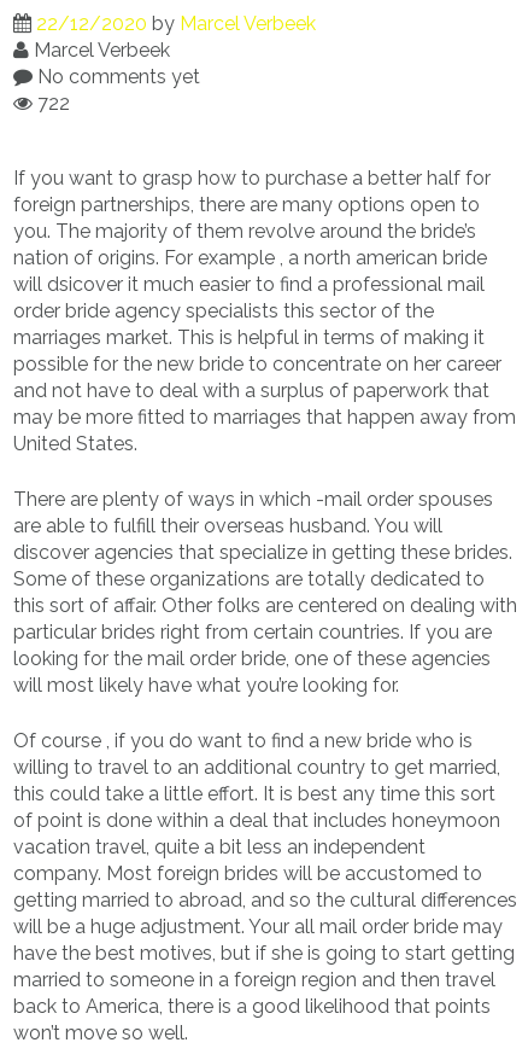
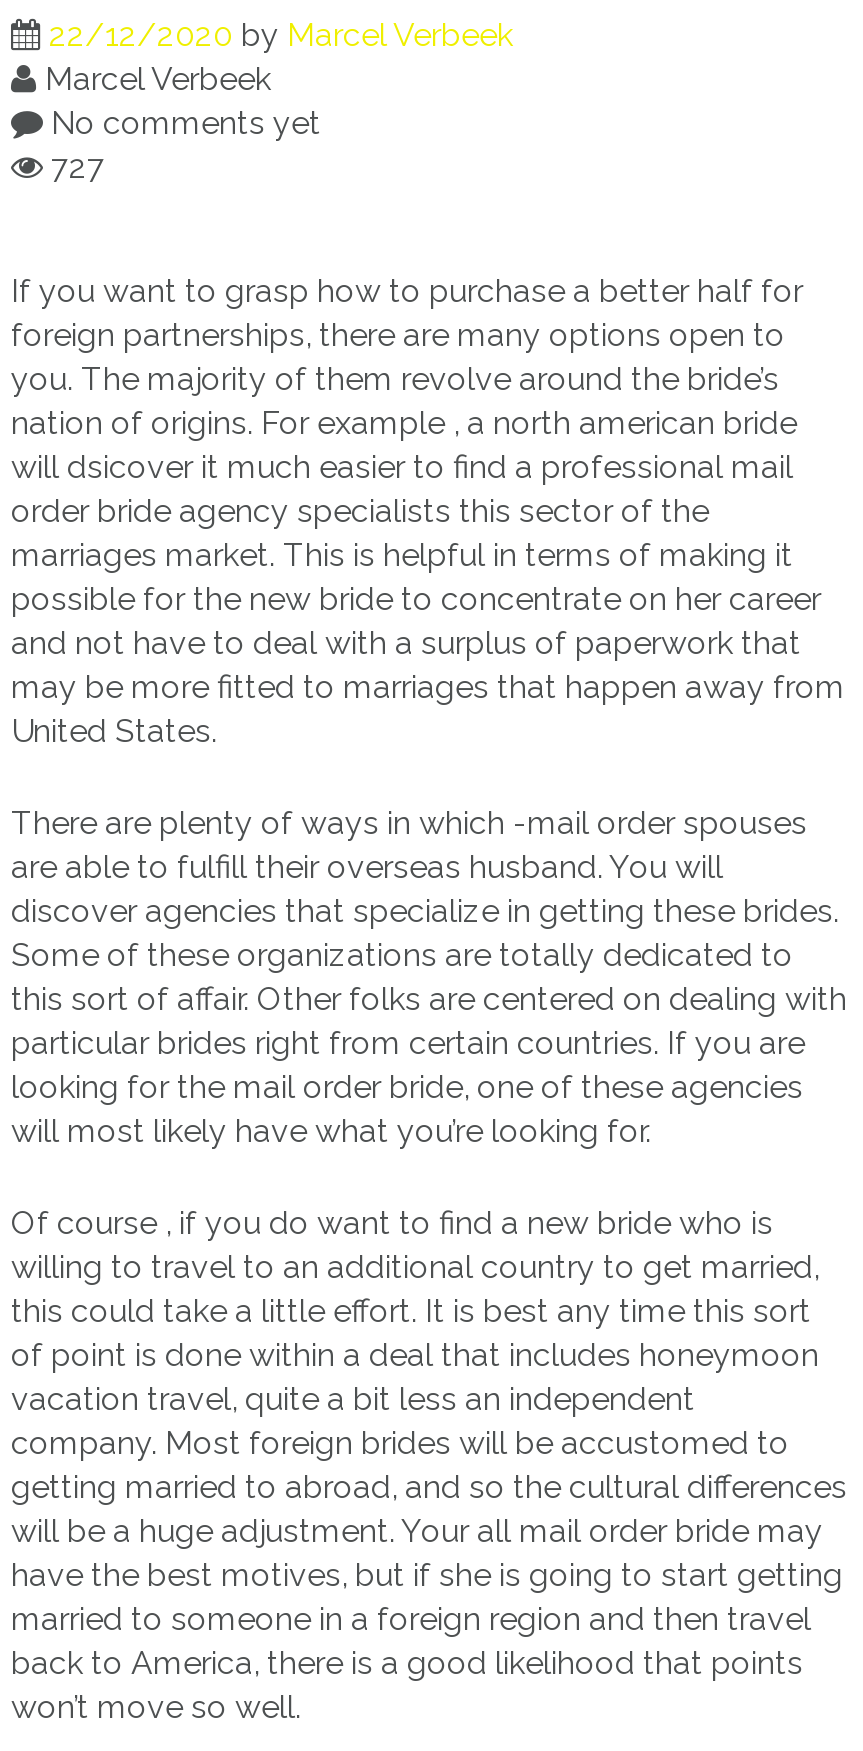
- 722
+ 727
